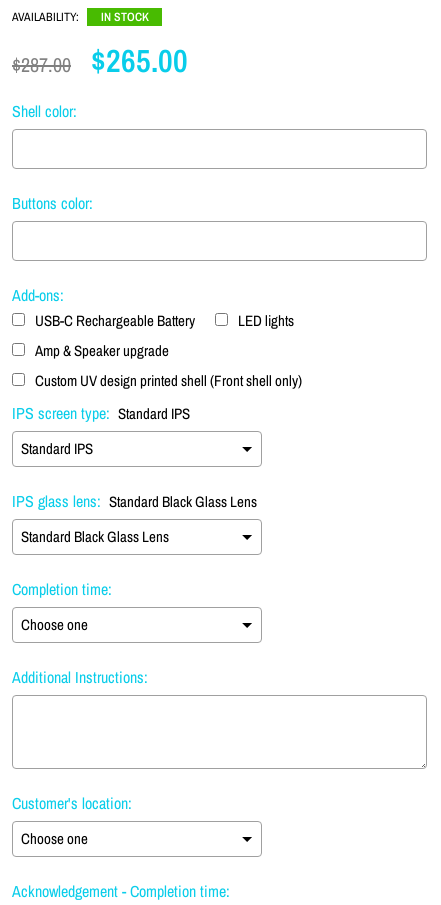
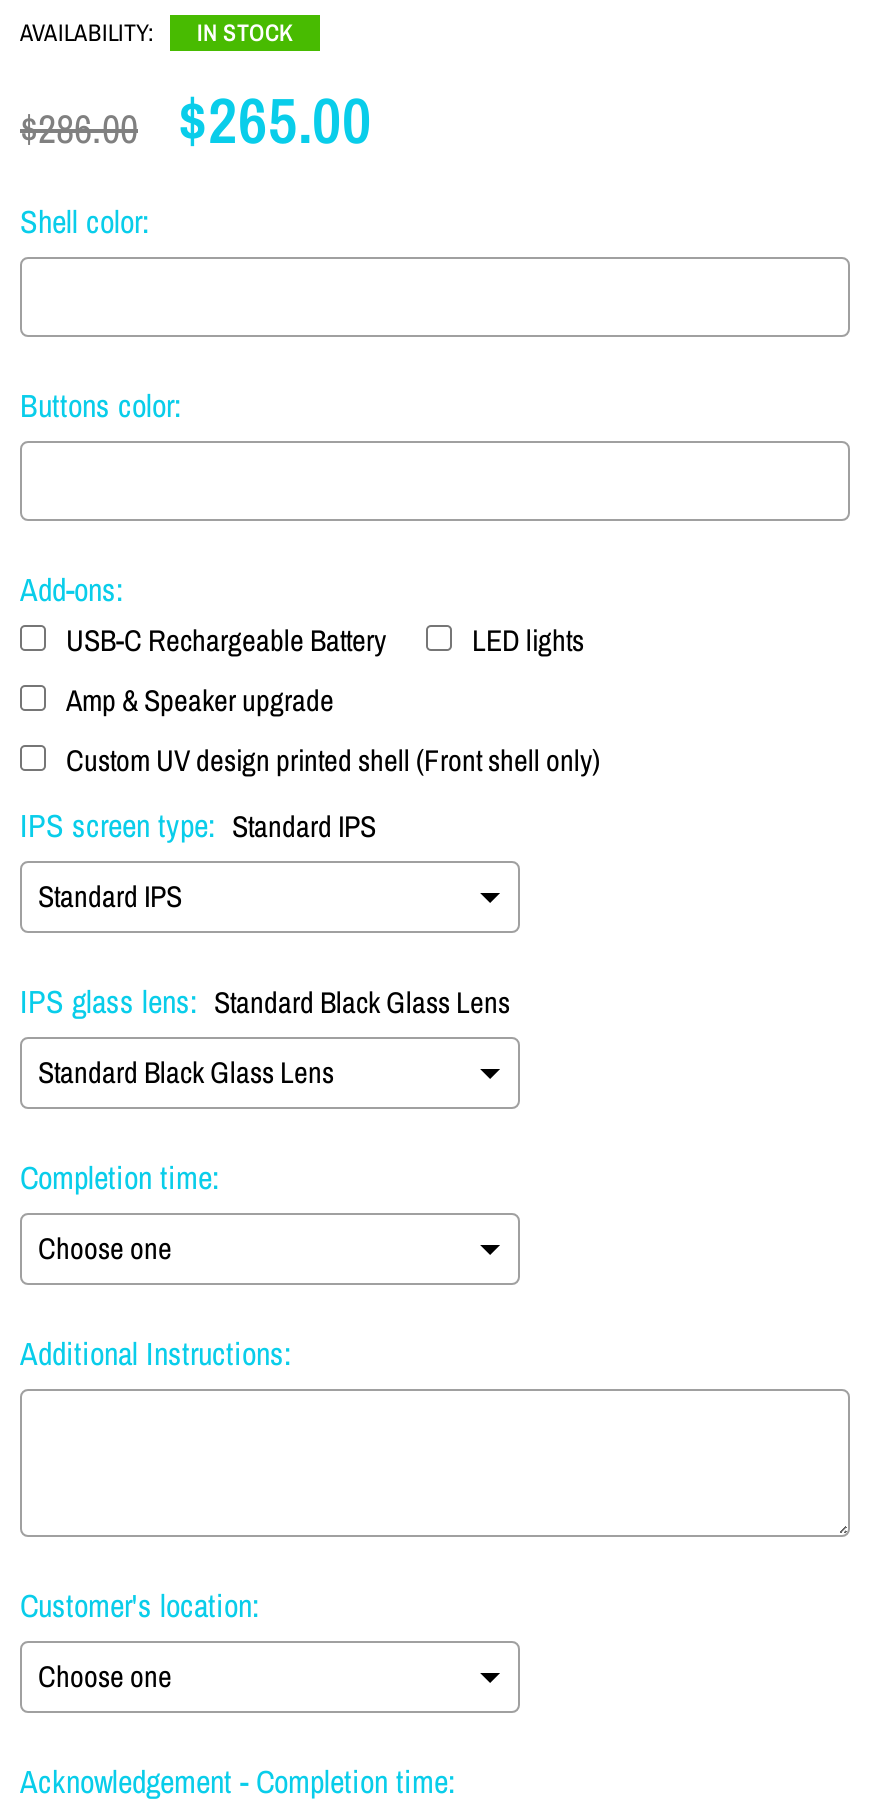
- $287.00 $265.00
+ $286.00 $265.00
